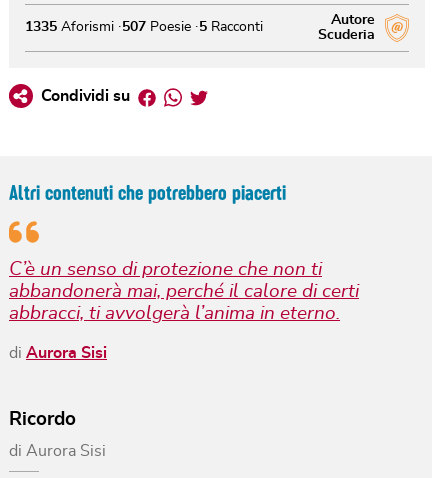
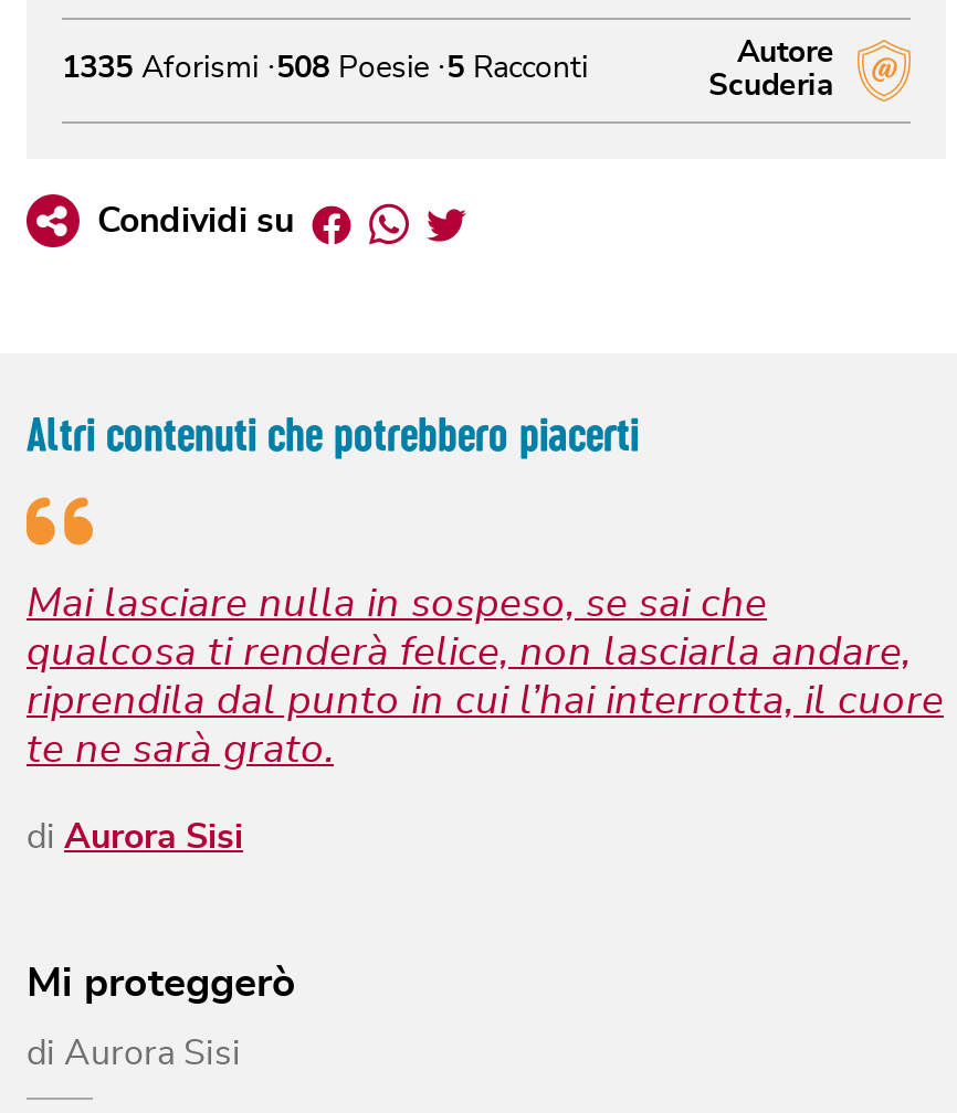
- 1335 Aforismi 507 Poesie 5 Racconti
+ 1335 Aforismi 508 Poesie 5 Racconti

- C’è un senso di protezione che non ti
- abbandonerà mai, perché il calore di certi
- abbracci, ti avvolgerà l’anima in eterno.
+ Mai lasciare nulla in sospeso, se sai che
+ qualcosa ti renderà felice, non lasciarla andare,
+ riprendila dal punto in cui l’hai interrotta, il cuore
+ te ne sarà grato.

- Ricordo
+ Mi proteggerò
